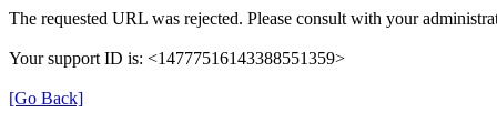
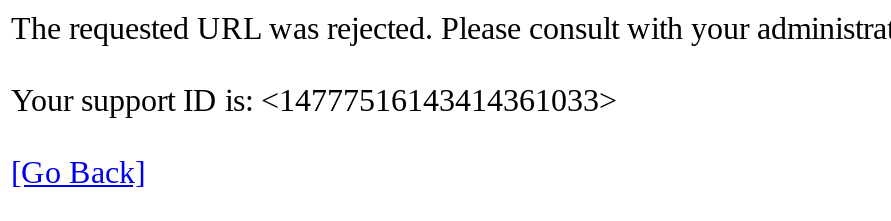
- Your support ID is: <14777516143388551359>
+ Your support ID is: <14777516143414361033>
